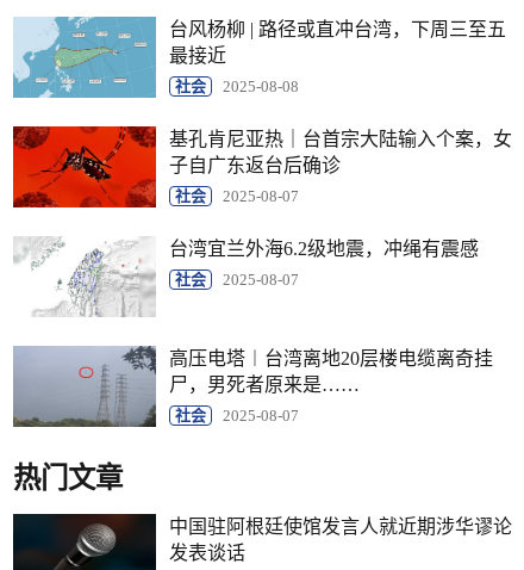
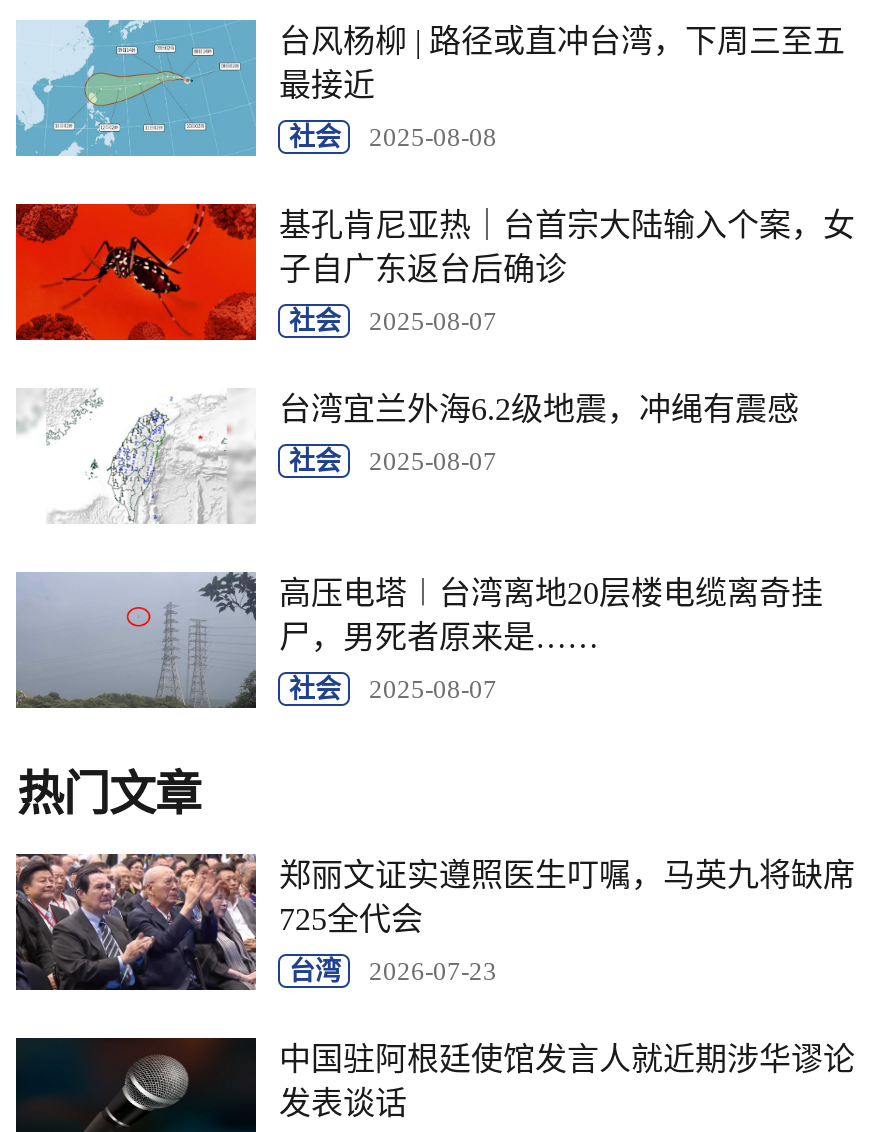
+ [image]
+ 郑丽文证实遵照医生叮嘱，马英九将缺席
+ 725全代会
+ 台湾
+ 2026-07-23
